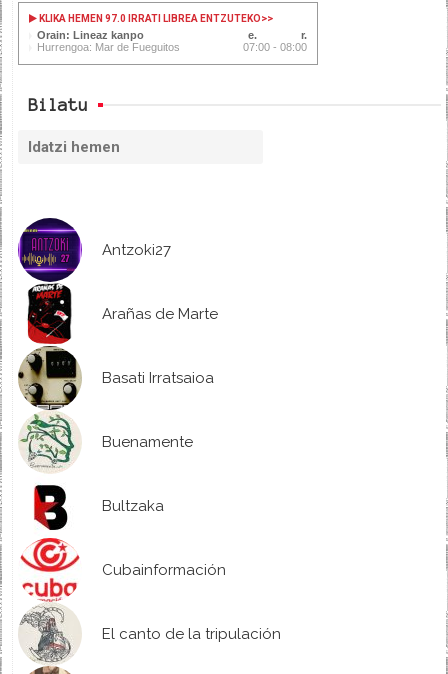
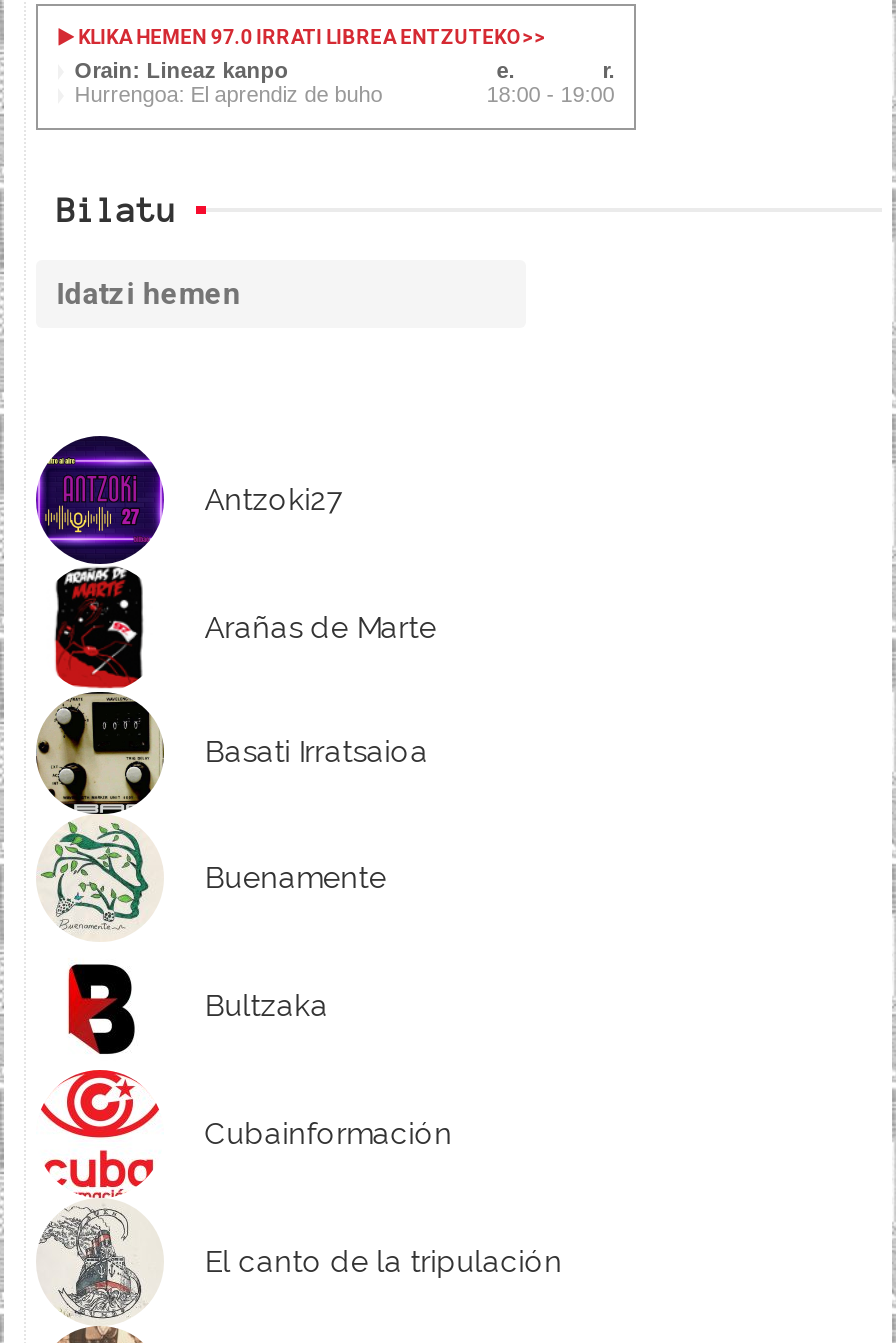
- Hurrengoa: Mar de Fueguitos
- 07:00 - 08:00
+ Hurrengoa: El aprendiz de buho
+ 18:00 - 19:00
